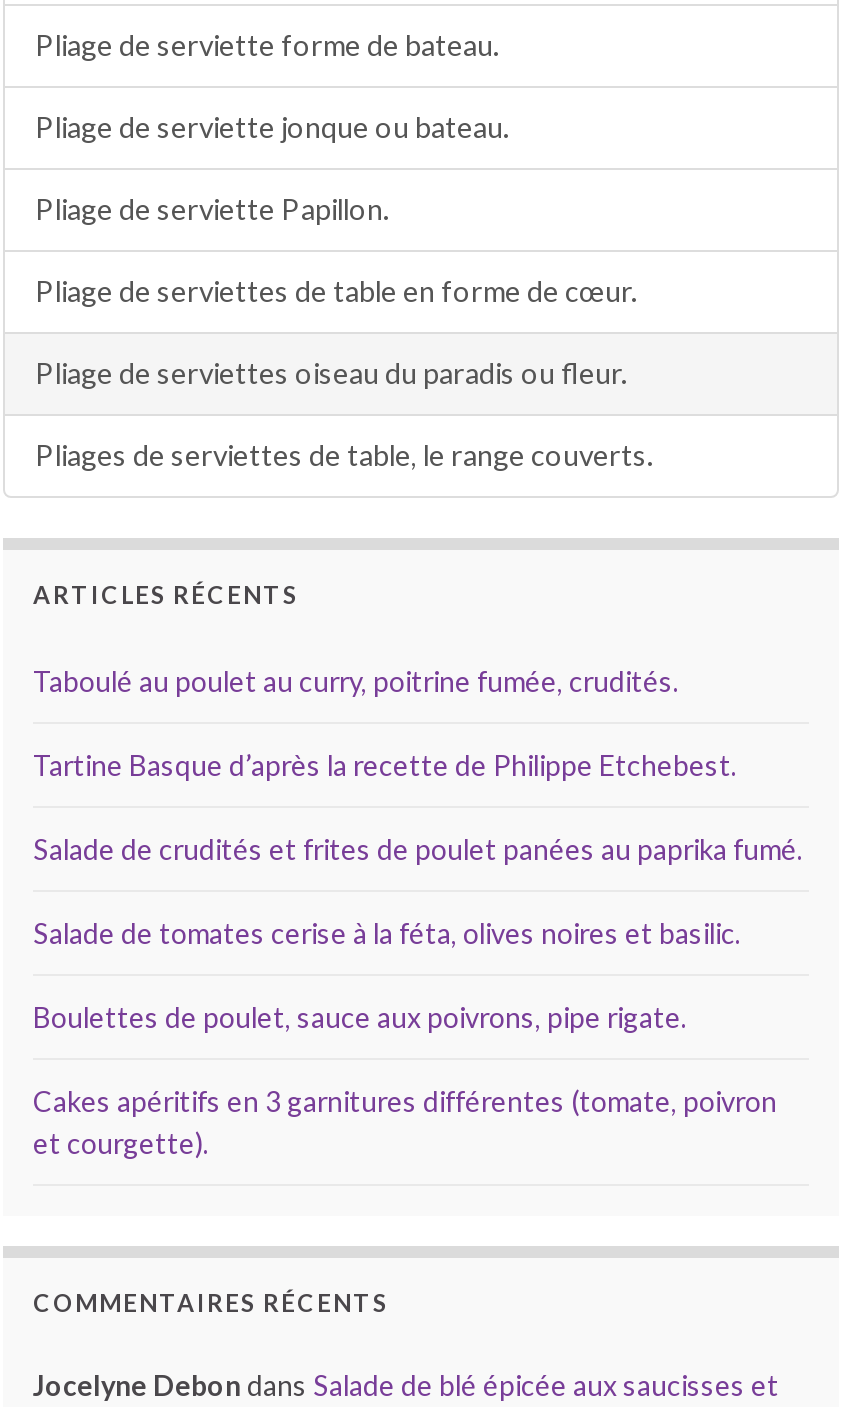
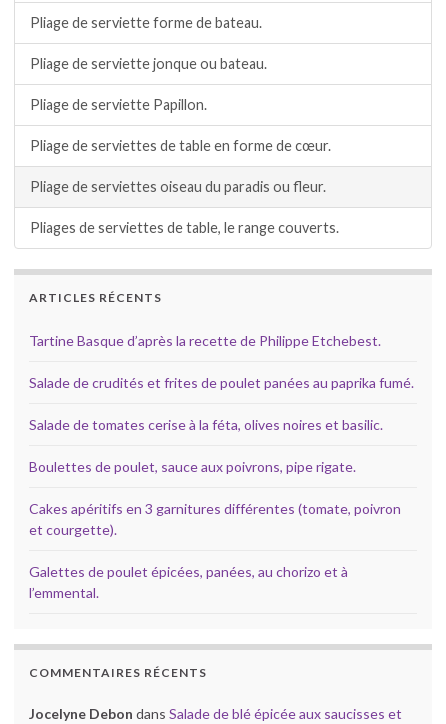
- Taboulé au poulet au curry, poitrine fumée, crudités.

moved up: Tartine Basque d’après la recette de Philippe Etchebest. | Salade de crudités et frites de poulet panées au paprika fumé. | Salade de tomates cerise à la féta, olives noires et basilic. | Boulettes de poulet, sauce aux poivrons, pipe rigate. | Cakes apéritifs en 3 garnitures différentes (tomate, poivron | et courgette).

+ Galettes de poulet épicées, panées, au chorizo et à
+ l’emmental.
